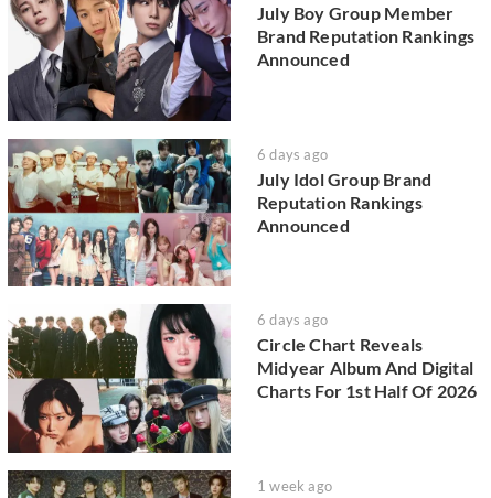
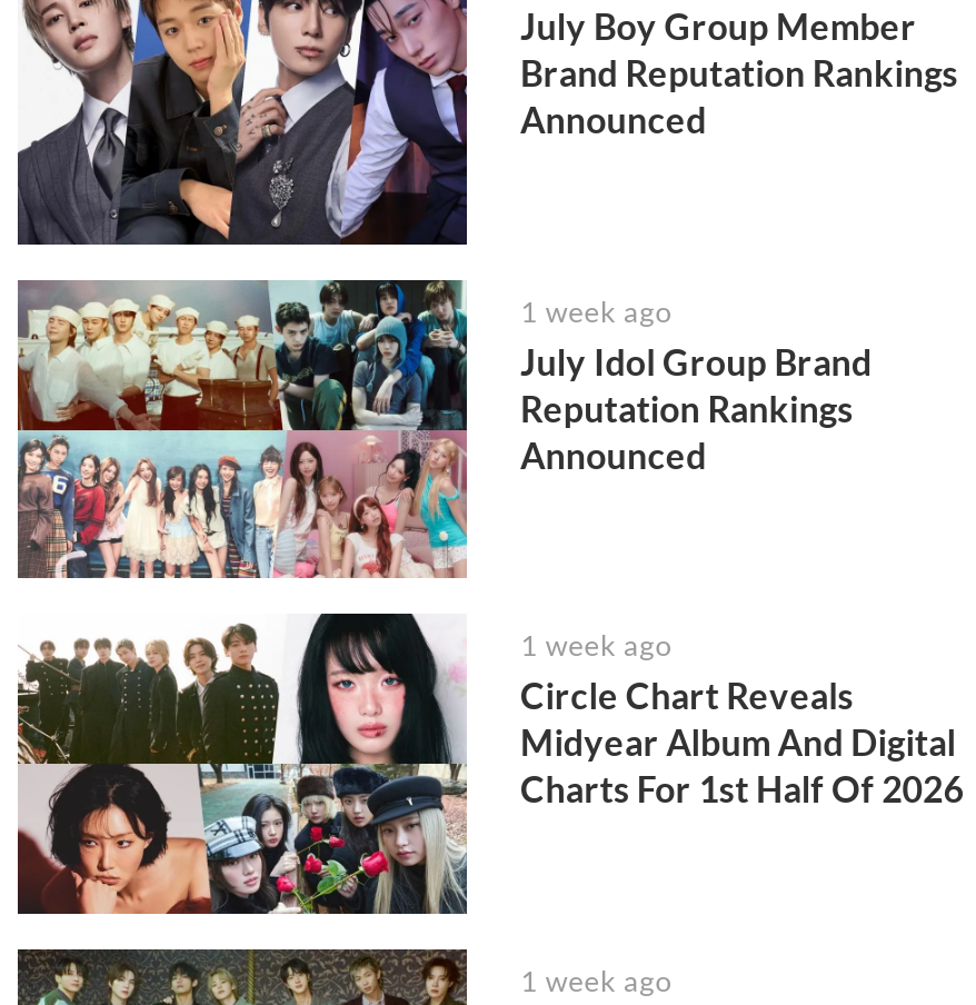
- 6 days ago
+ 1 week ago

- 6 days ago
+ 1 week ago
